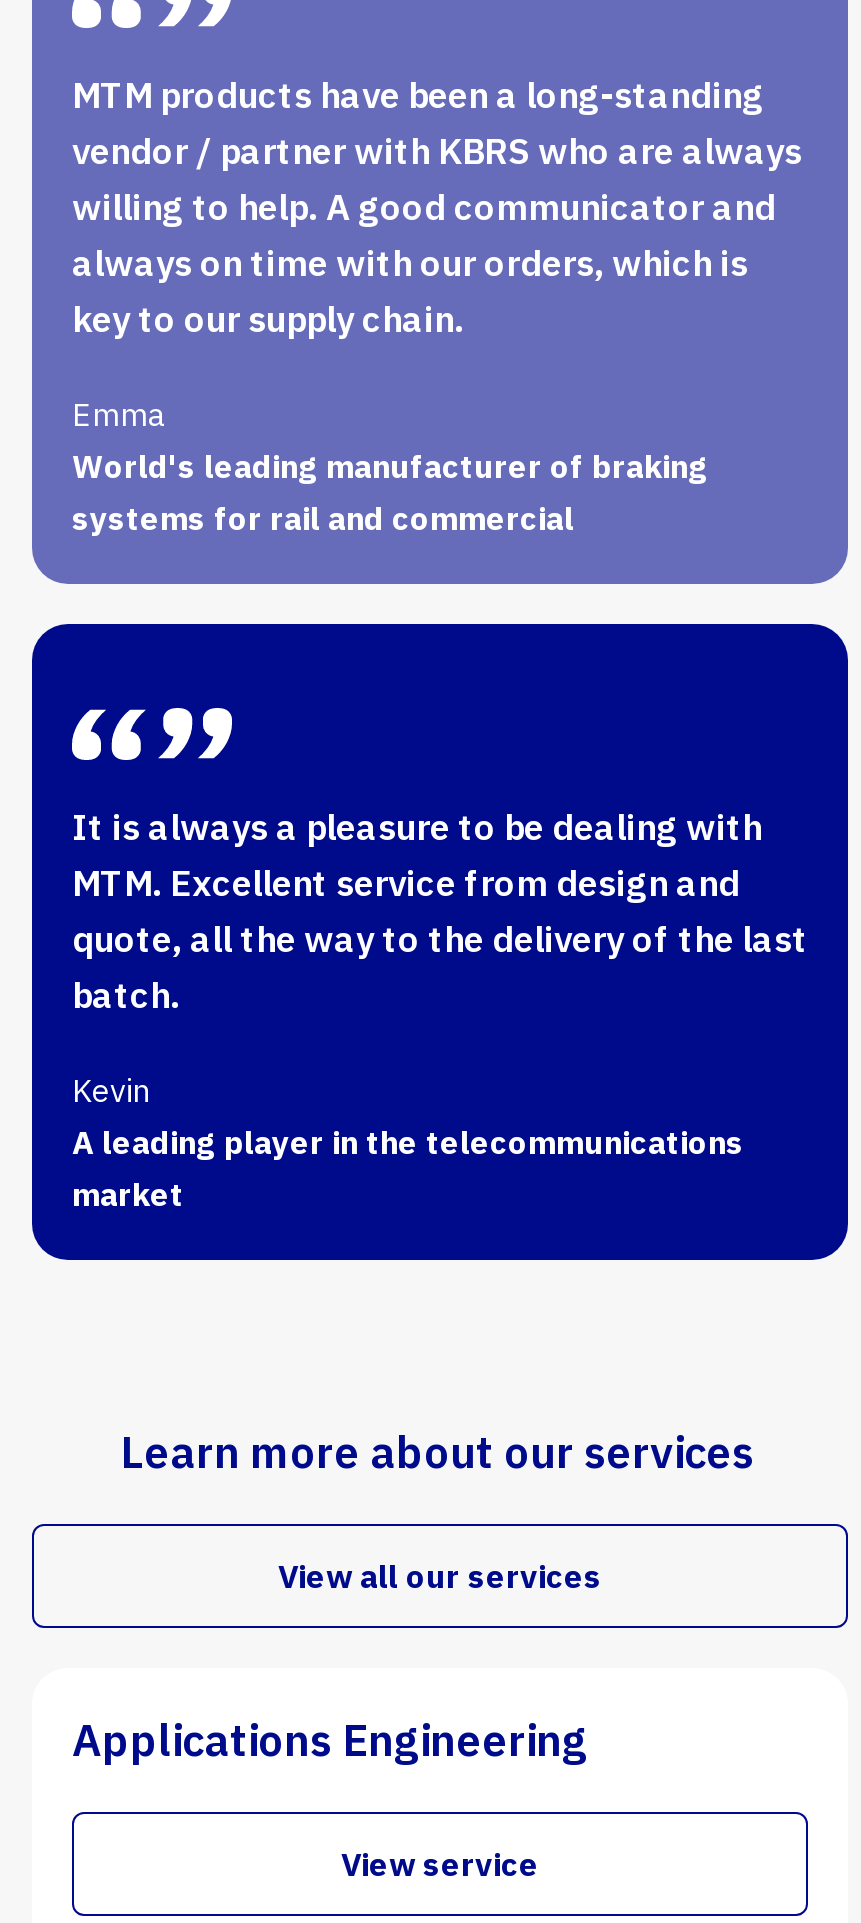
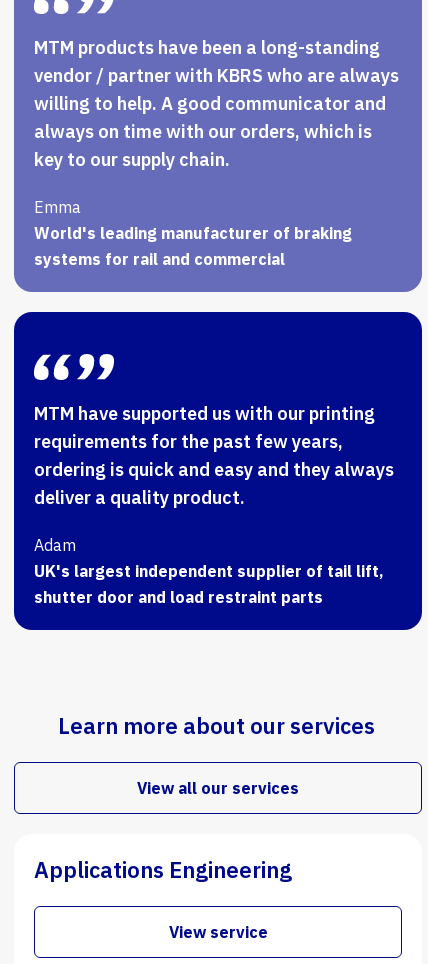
- It is always a pleasure to be dealing with
- MTM. Excellent service from design and
- quote, all the way to the delivery of the last
- batch.
+ MTM have supported us with our printing
+ requirements for the past few years,
+ ordering is quick and easy and they always
+ deliver a quality product.

- Kevin
- A leading player in the telecommunications
- market
+ Adam
+ UK's largest independent supplier of tail lift,
+ shutter door and load restraint parts
